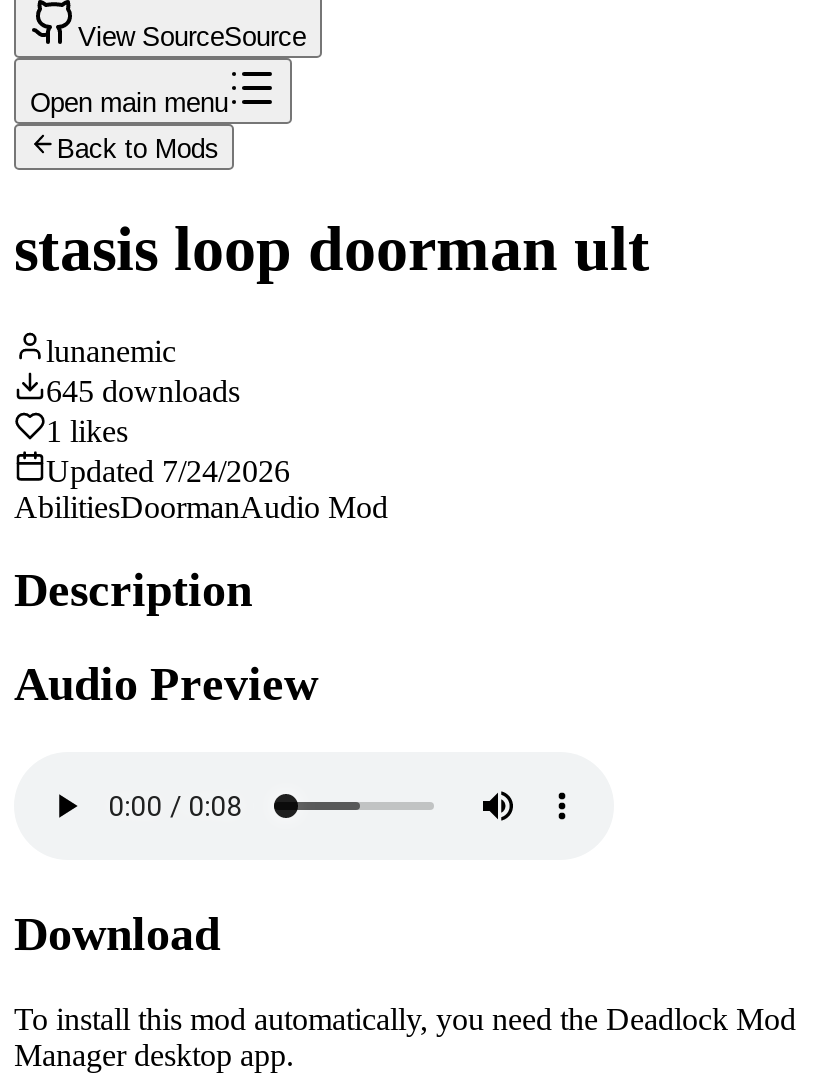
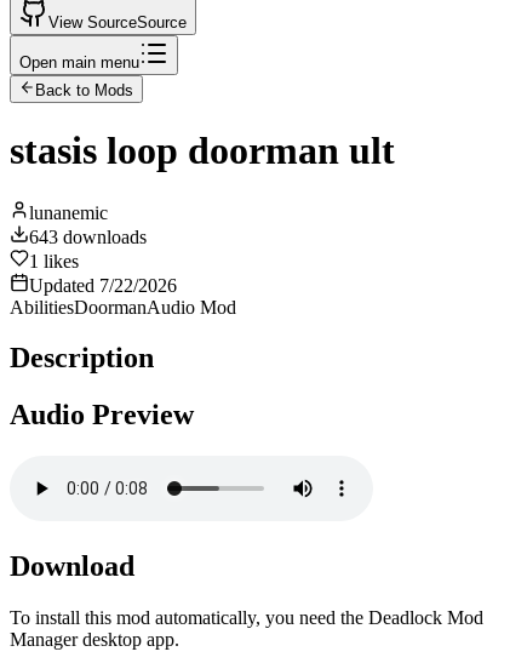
- 645 downloads
+ 643 downloads

- Updated 7/24/2026
+ Updated 7/22/2026
